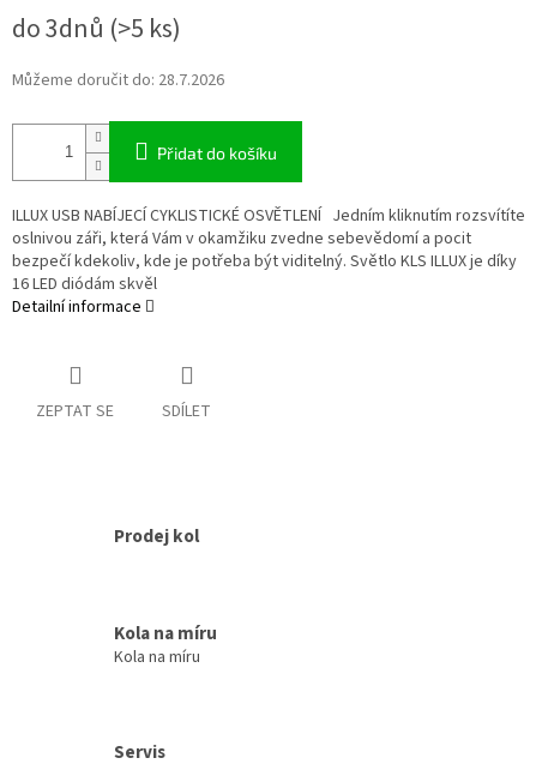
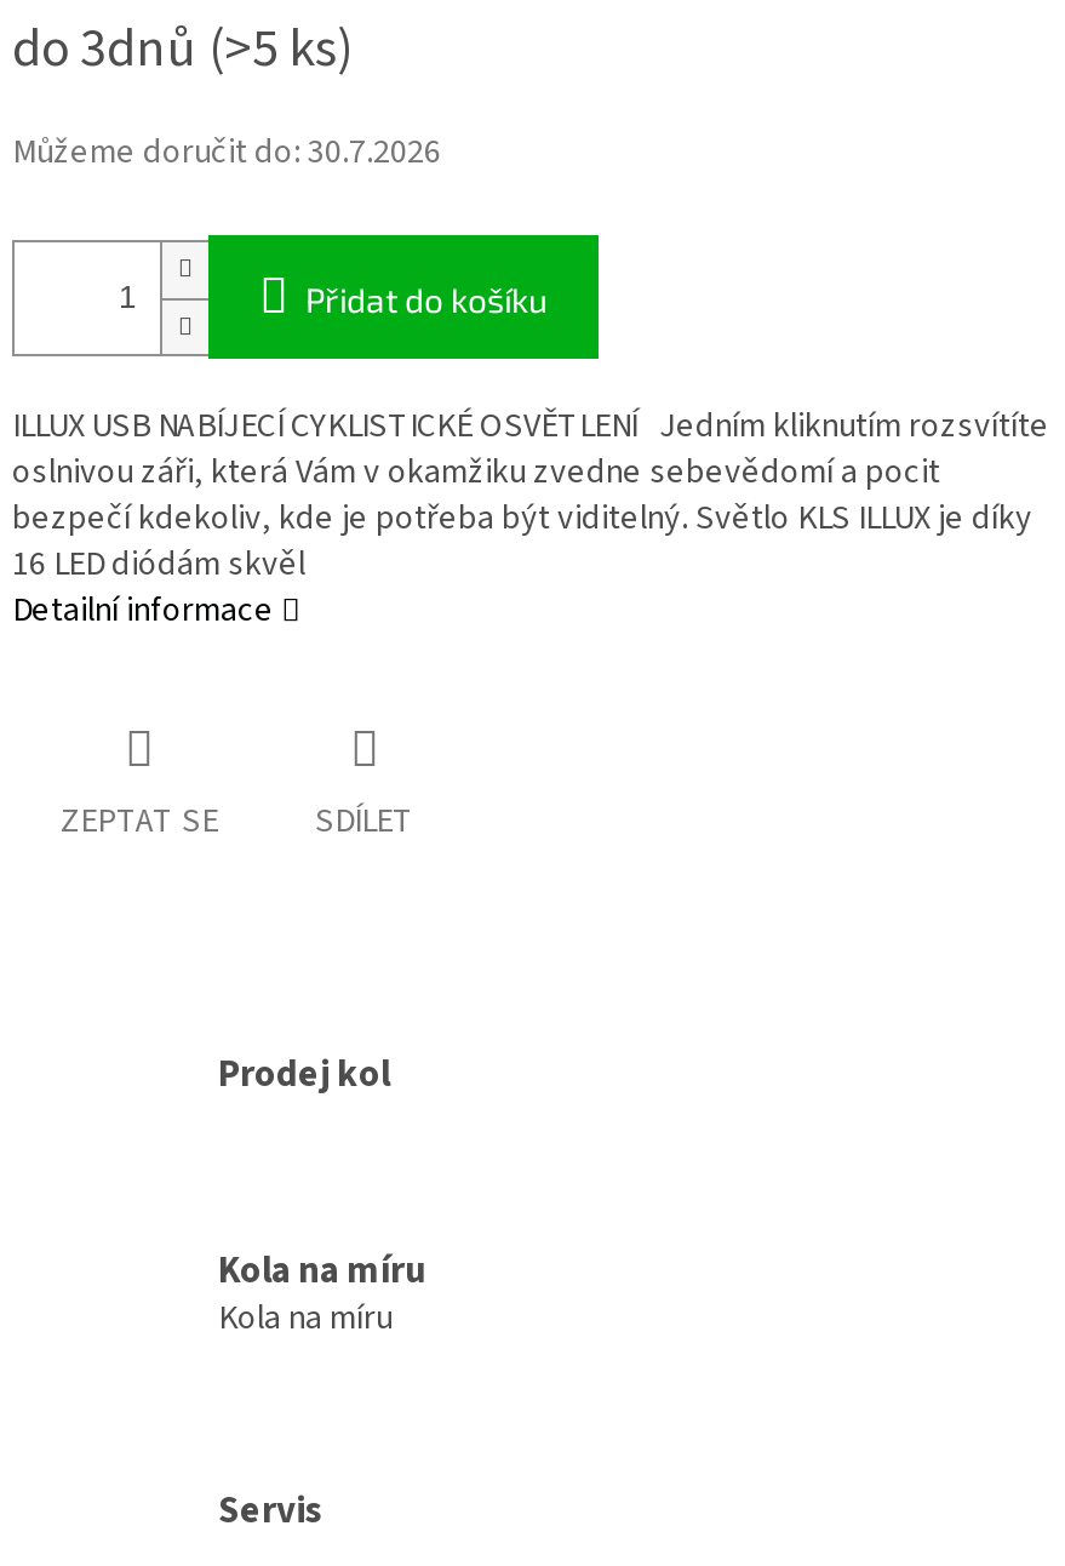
- Můžeme doručit do: 28.7.2026
+ Můžeme doručit do: 30.7.2026
